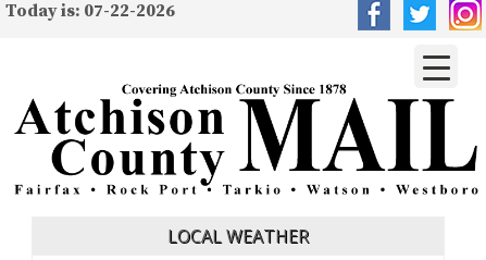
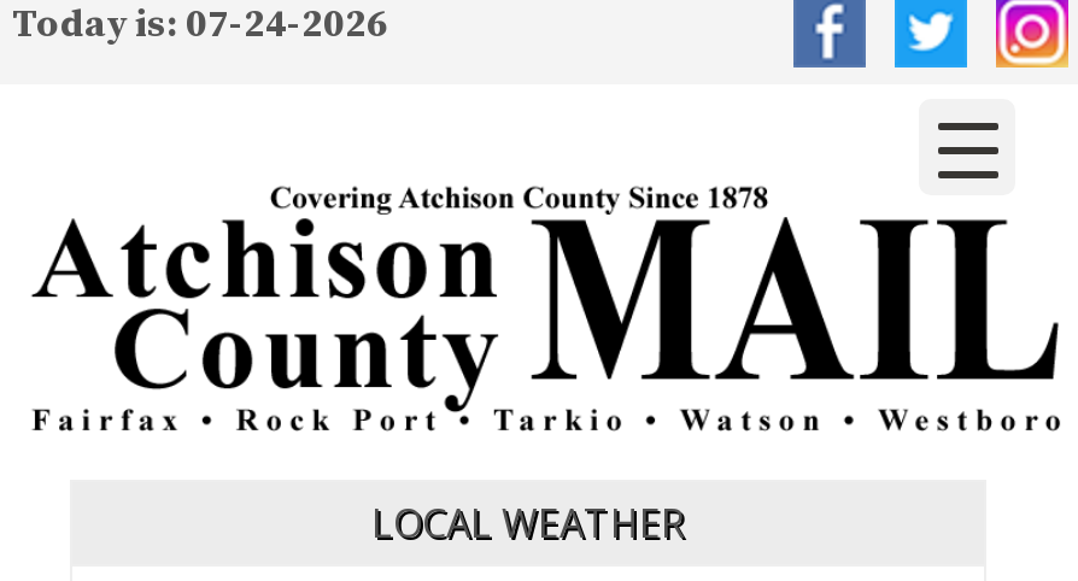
- Today is: 07-22-2026
+ Today is: 07-24-2026
